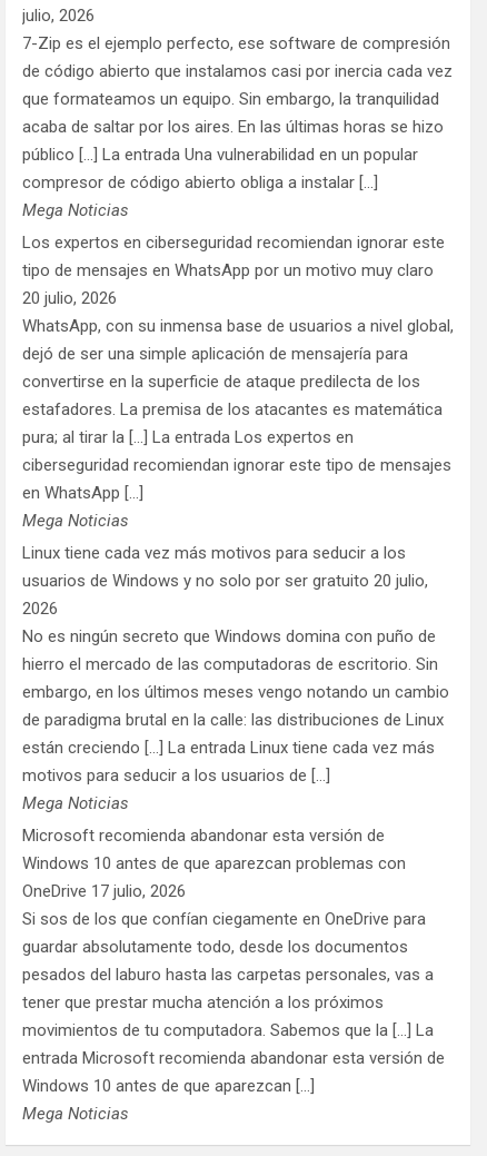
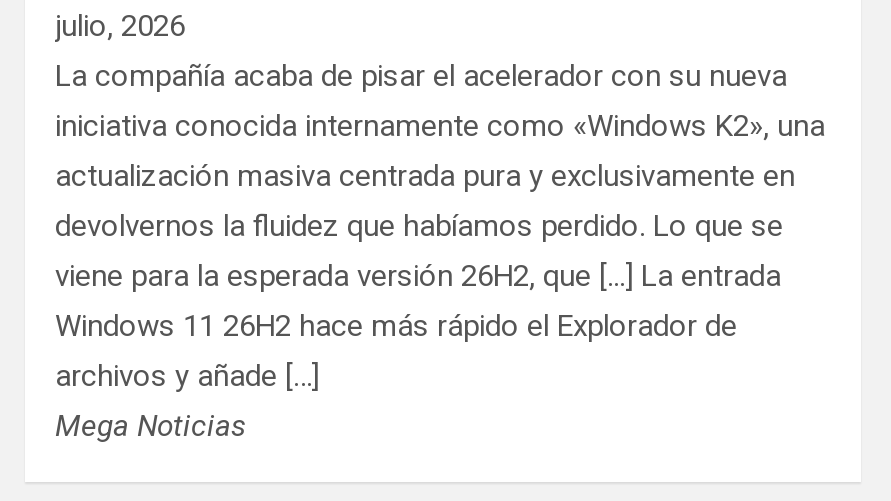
- 7-Zip es el ejemplo perfecto, ese software de compresión
- de código abierto que instalamos casi por inercia cada vez
- que formateamos un equipo. Sin embargo, la tranquilidad
- acaba de saltar por los aires. En las últimas horas se hizo
- público [...] La entrada Una vulnerabilidad en un popular
- compresor de código abierto obliga a instalar […]
- Mega Noticias
- Los expertos en ciberseguridad recomiendan ignorar este
- tipo de mensajes en WhatsApp por un motivo muy claro
- 20 julio, 2026
- WhatsApp, con su inmensa base de usuarios a nivel global,
- dejó de ser una simple aplicación de mensajería para
- convertirse en la superficie de ataque predilecta de los
- estafadores. La premisa de los atacantes es matemática
- pura; al tirar la [...] La entrada Los expertos en
- ciberseguridad recomiendan ignorar este tipo de mensajes
- en WhatsApp […]
- Mega Noticias
- Linux tiene cada vez más motivos para seducir a los
- usuarios de Windows y no solo por ser gratuito 20 julio,
- 2026
- No es ningún secreto que Windows domina con puño de
- hierro el mercado de las computadoras de escritorio. Sin
- embargo, en los últimos meses vengo notando un cambio
- de paradigma brutal en la calle: las distribuciones de Linux
- están creciendo [...] La entrada Linux tiene cada vez más
- motivos para seducir a los usuarios de […]
- Mega Noticias
- Microsoft recomienda abandonar esta versión de
- Windows 10 antes de que aparezcan problemas con
- OneDrive 17 julio, 2026
- Si sos de los que confían ciegamente en OneDrive para
- guardar absolutamente todo, desde los documentos
- pesados del laburo hasta las carpetas personales, vas a
- tener que prestar mucha atención a los próximos
- movimientos de tu computadora. Sabemos que la [...] La
- entrada Microsoft recomienda abandonar esta versión de
- Windows 10 antes de que aparezcan […]
+ La compañía acaba de pisar el acelerador con su nueva
+ iniciativa conocida internamente como «Windows K2», una
+ actualización masiva centrada pura y exclusivamente en
+ devolvernos la fluidez que habíamos perdido. Lo que se
+ viene para la esperada versión 26H2, que [...] La entrada
+ Windows 11 26H2 hace más rápido el Explorador de
+ archivos y añade […]
